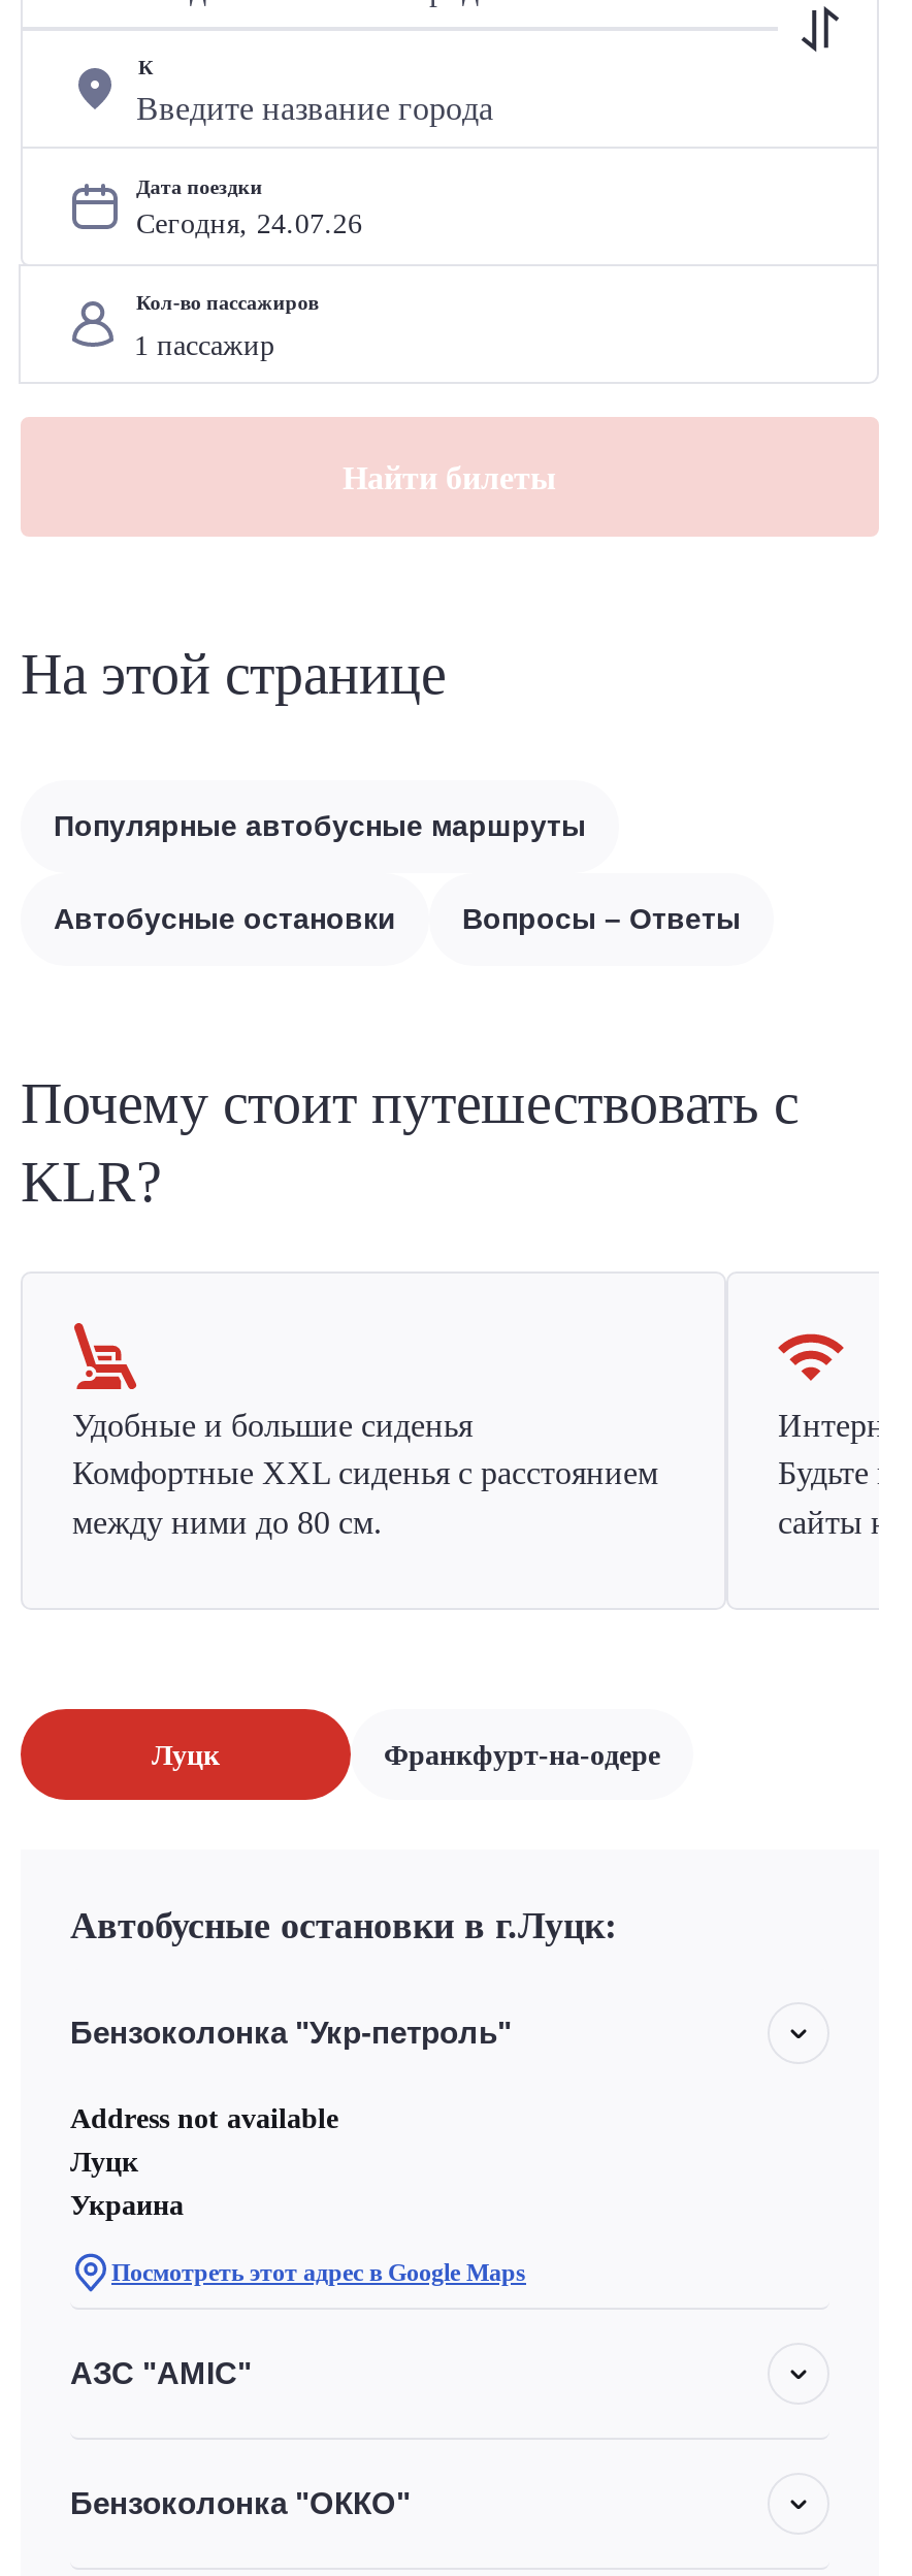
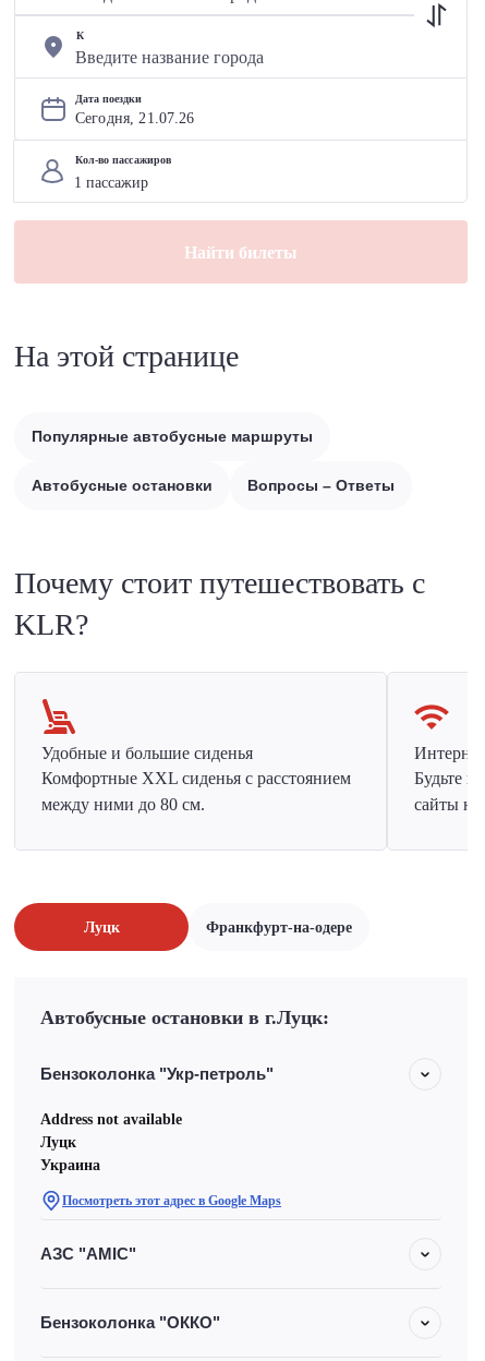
- Сегодня, 24.07.26
+ Сегодня, 21.07.26
